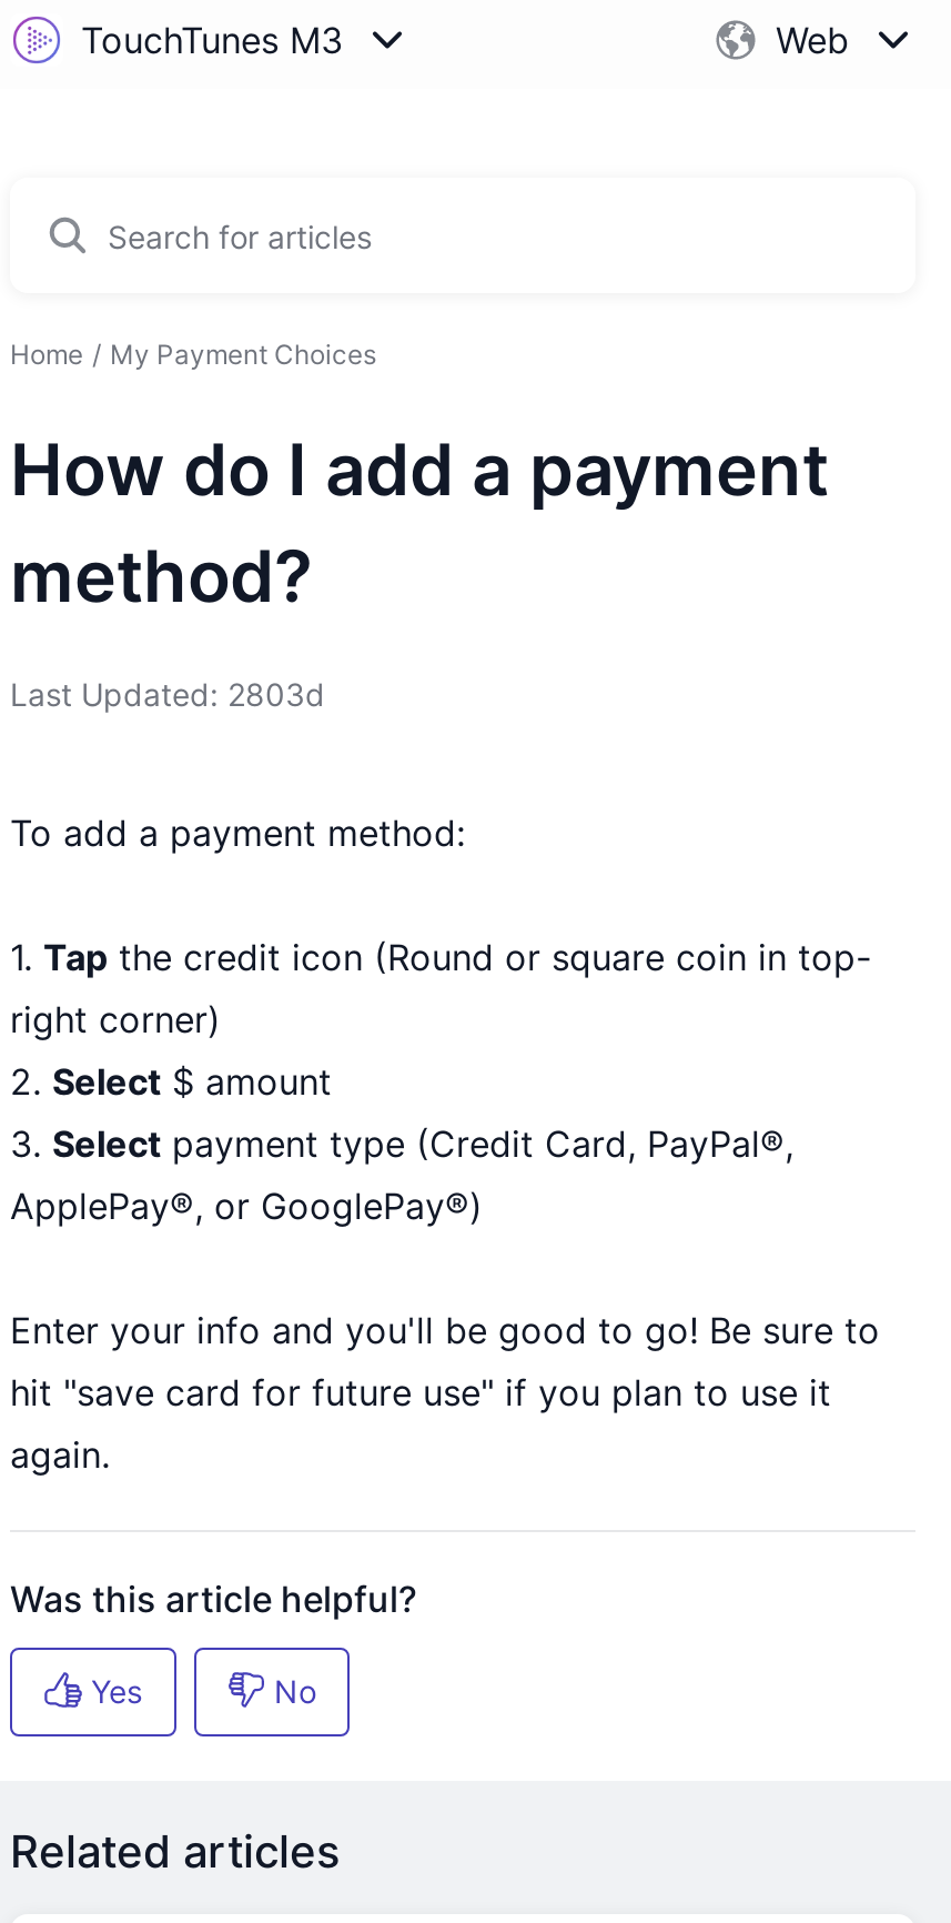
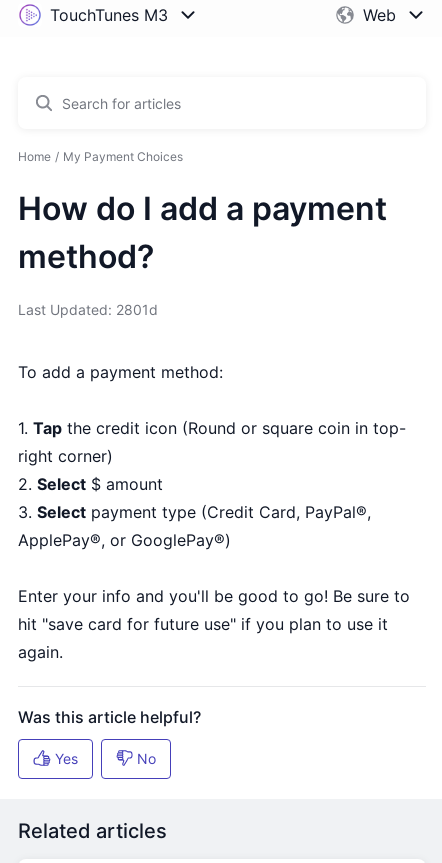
- Last Updated: 2803d
+ Last Updated: 2801d
